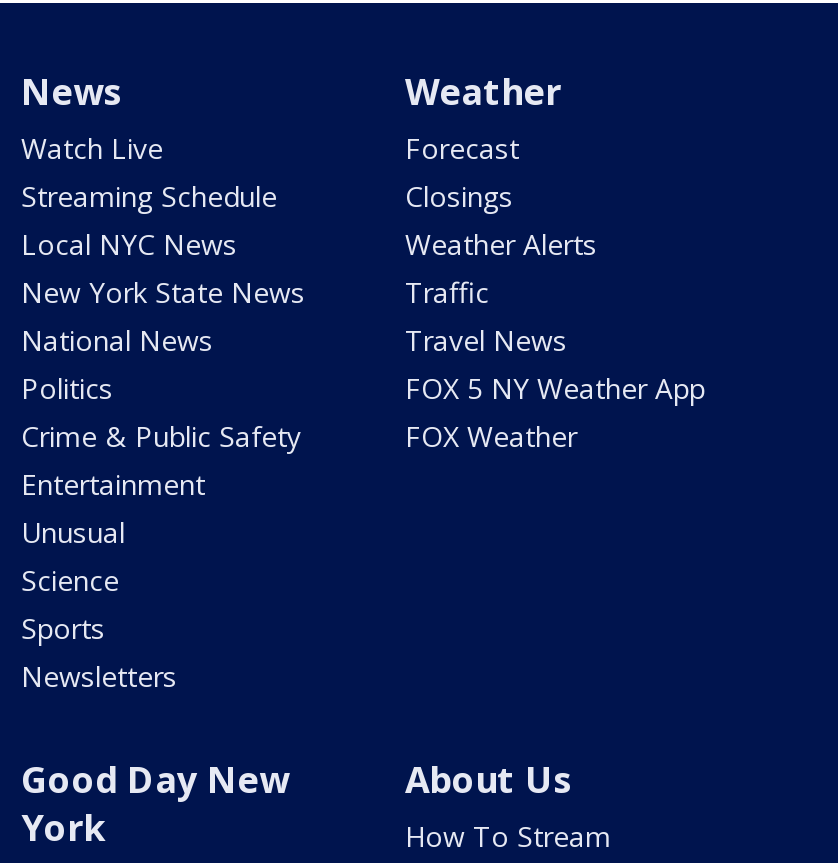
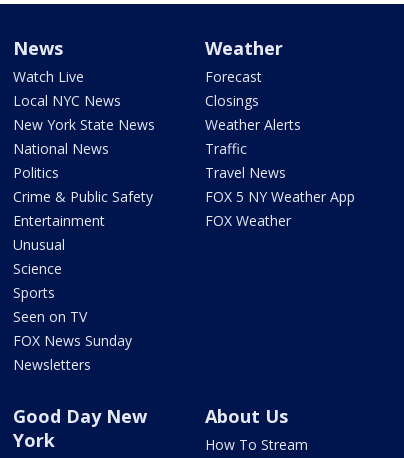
- Streaming Schedule

moved up: Local NYC News | New York State News | National News | ... | Science | Sports

+ Seen on TV
+ FOX News Sunday
